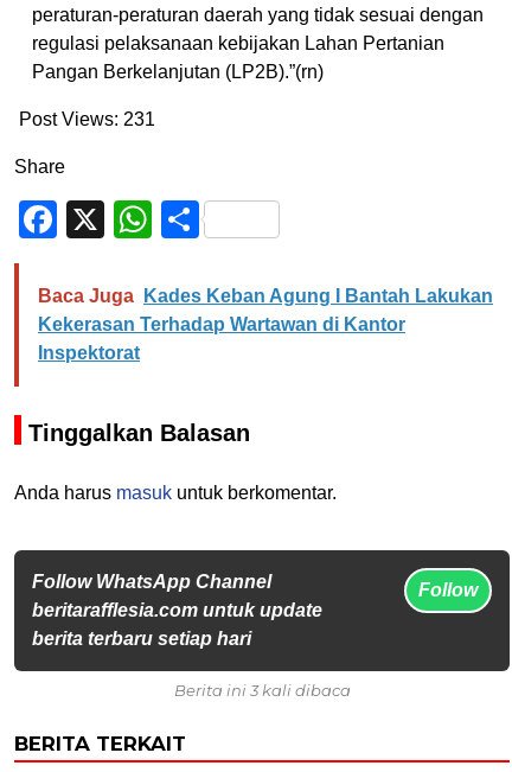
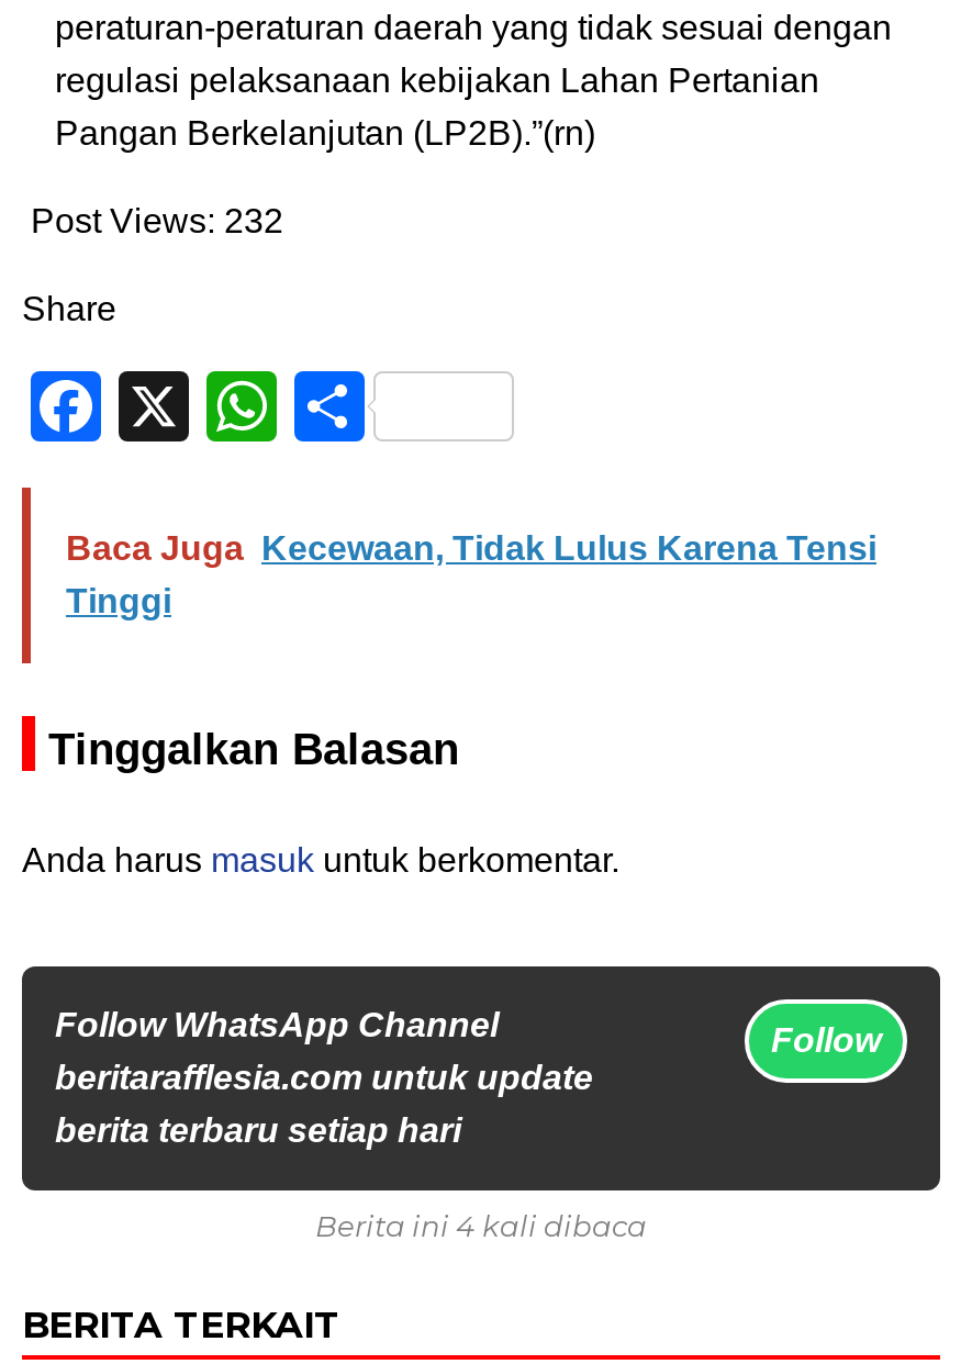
- Post Views: 231
+ Post Views: 232

- Baca Juga Kades Keban Agung I Bantah Lakukan
- Kekerasan Terhadap Wartawan di Kantor
- Inspektorat
+ Baca Juga Kecewaan, Tidak Lulus Karena Tensi
+ Tinggi

- Berita ini 3 kali dibaca
+ Berita ini 4 kali dibaca
